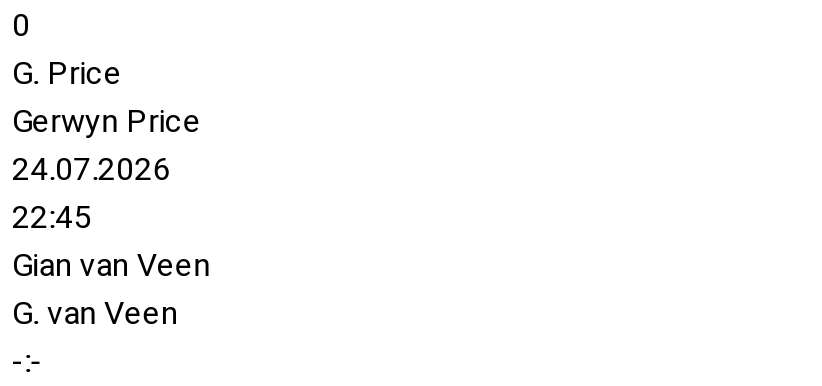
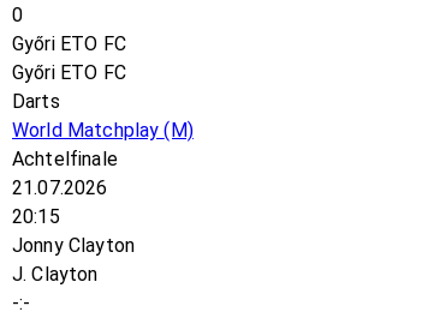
- G. Price
- Gerwyn Price
- 24.07.2026
- 22:45
- Gian van Veen
- G. van Veen
+ Győri ETO FC
+ Győri ETO FC
+ Darts
+ World Matchplay (M)
+ Achtelfinale
+ 21.07.2026
+ 20:15
+ Jonny Clayton
+ J. Clayton
